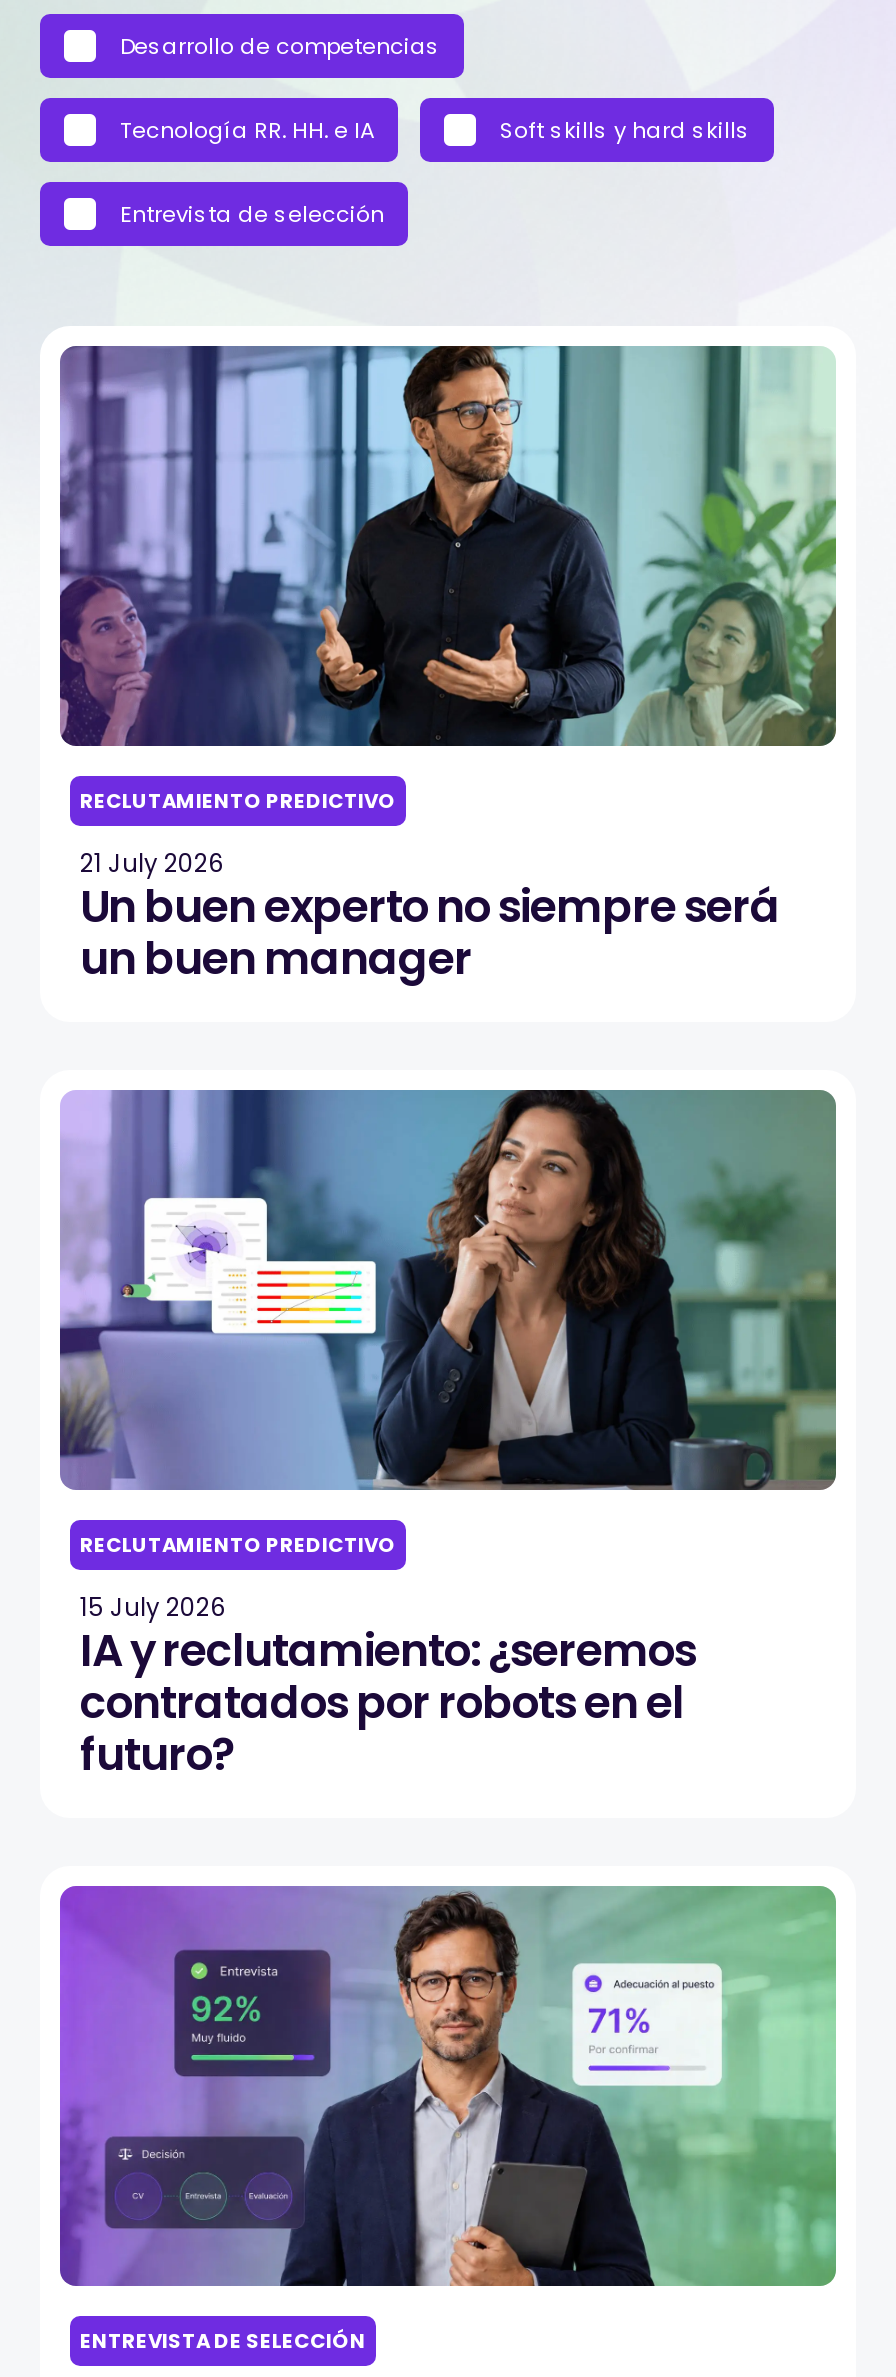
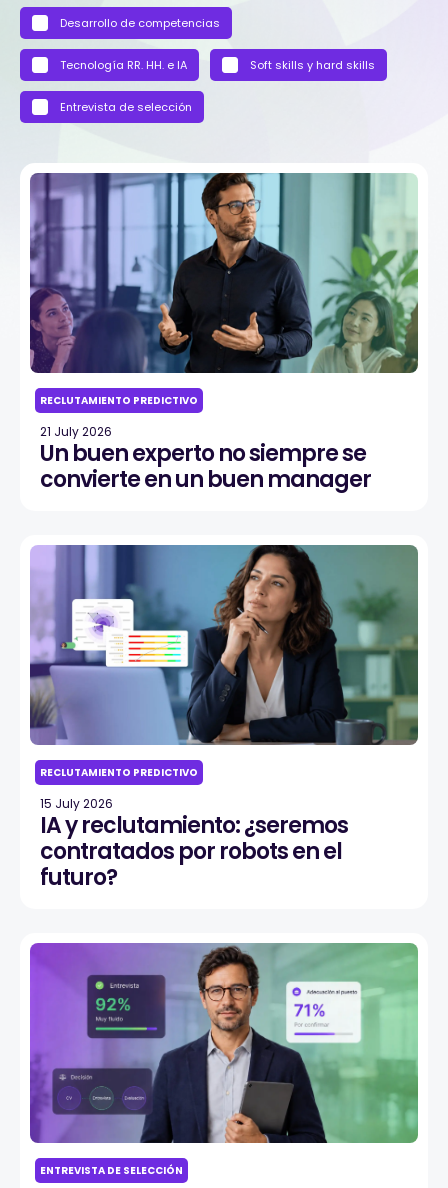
- Un buen experto no siempre será
- un buen manager
+ Un buen experto no siempre se
+ convierte en un buen manager
